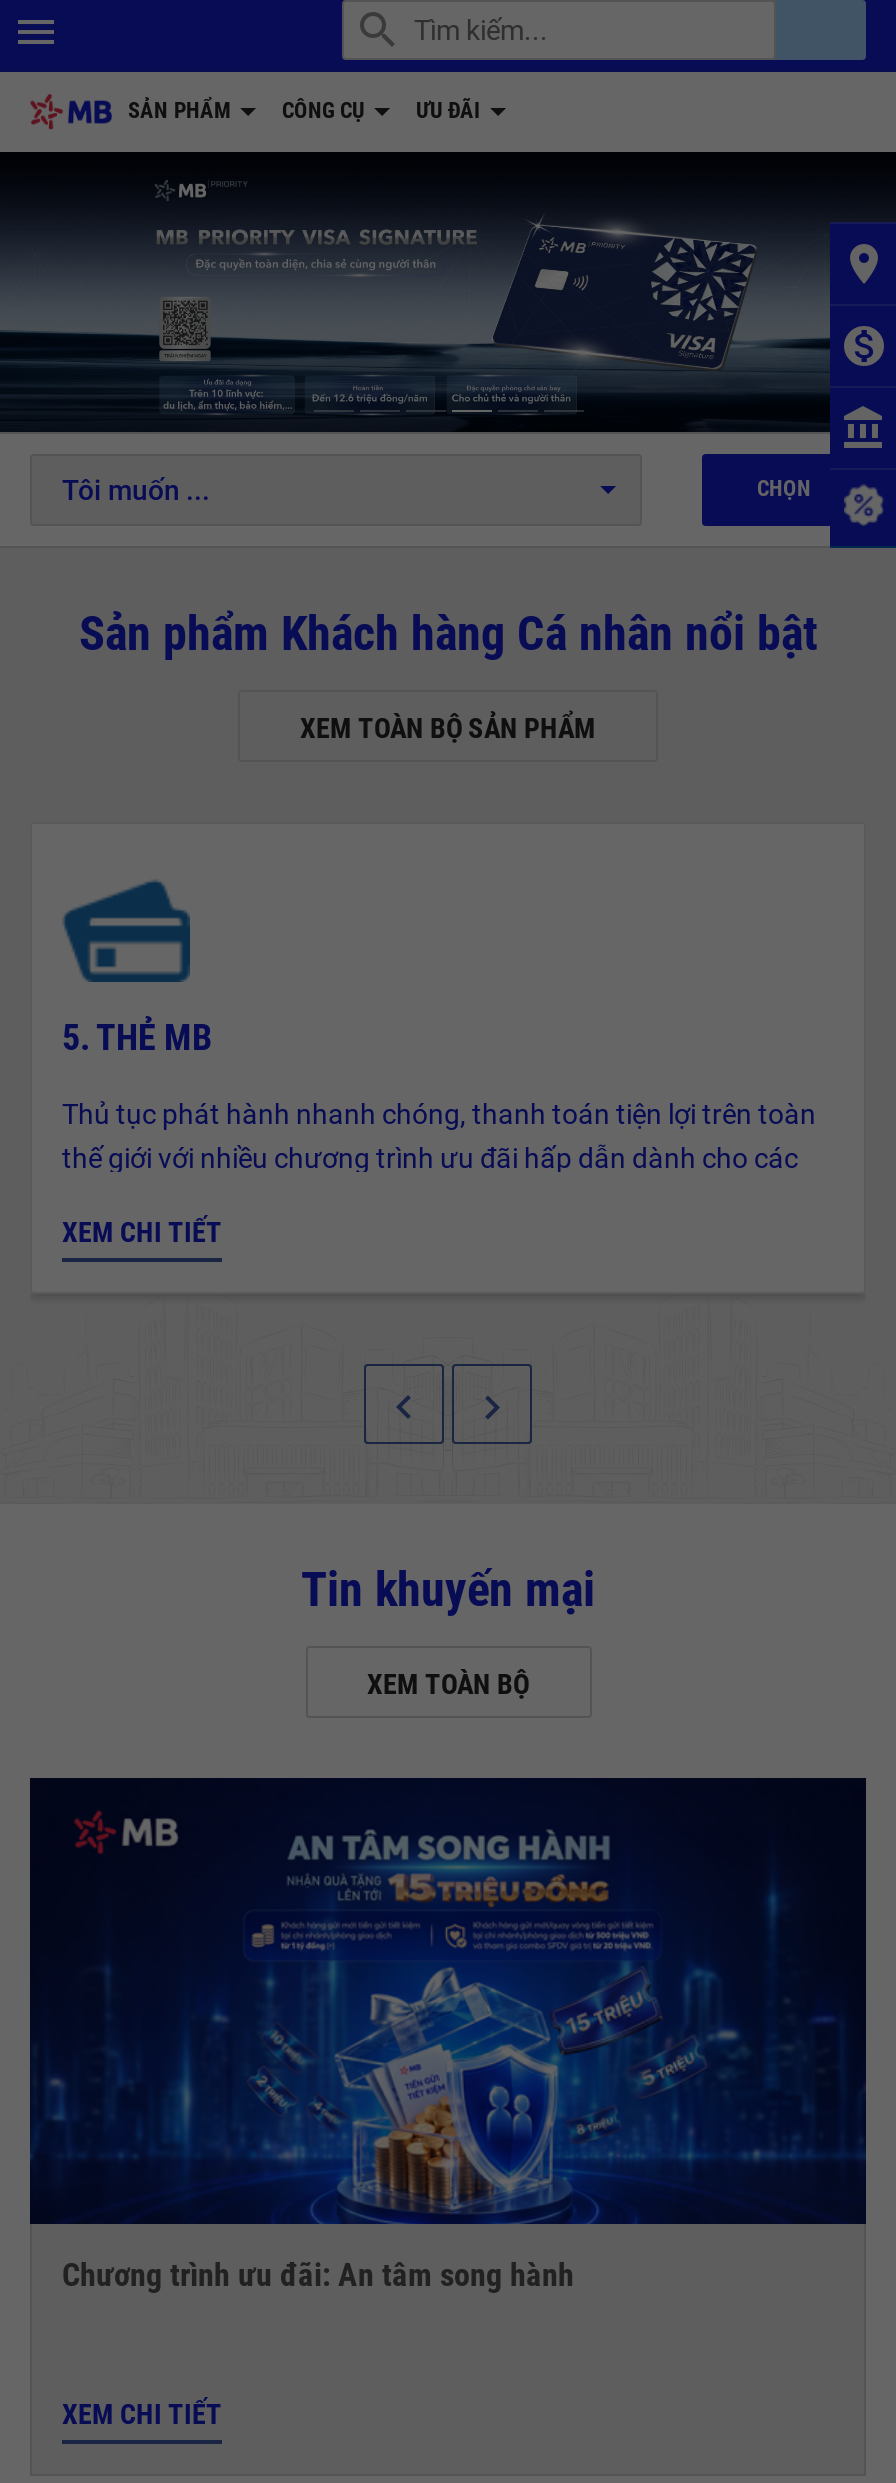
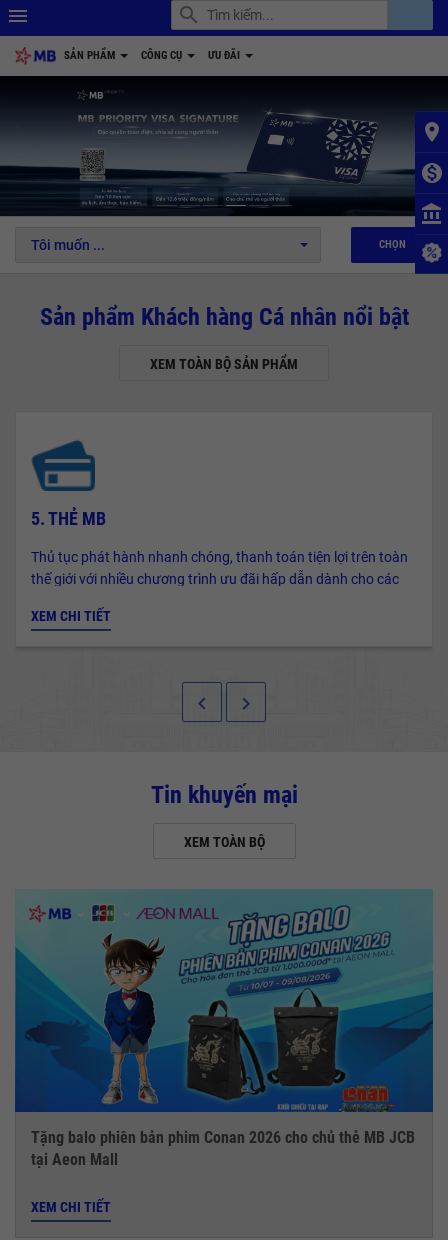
- [image]
- Chương trình ưu đãi: An tâm song hành
+ [image]
+ Tặng balo phiên bản phim Conan 2026 cho chủ thẻ MB JCB
+ tại Aeon Mall
